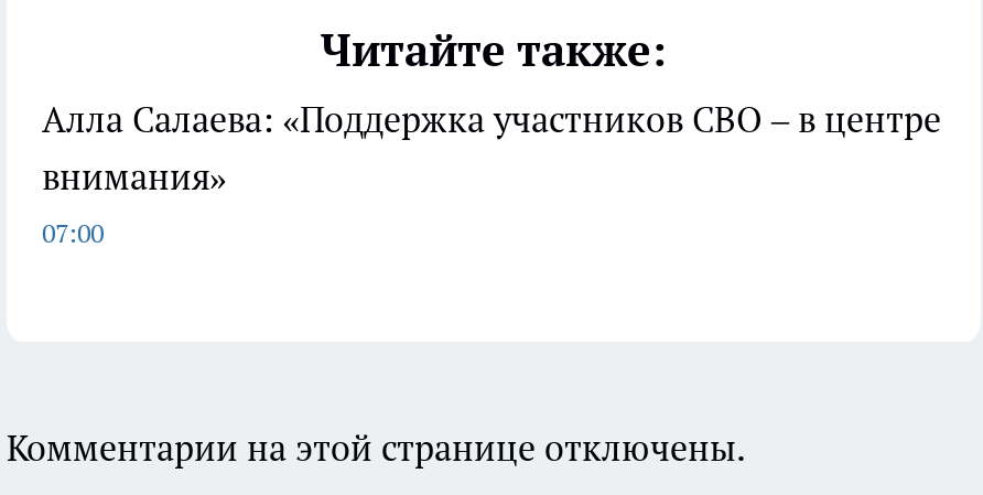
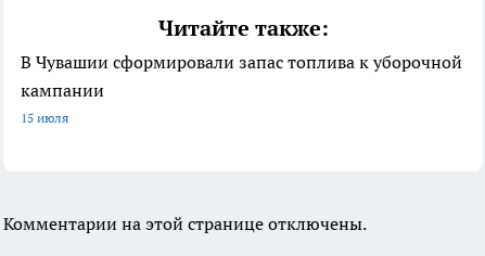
- Алла Салаева: «Поддержка участников СВО – в центре
- внимания»
- 07:00
+ В Чувашии сформировали запас топлива к уборочной
+ кампании
+ 15 июля
